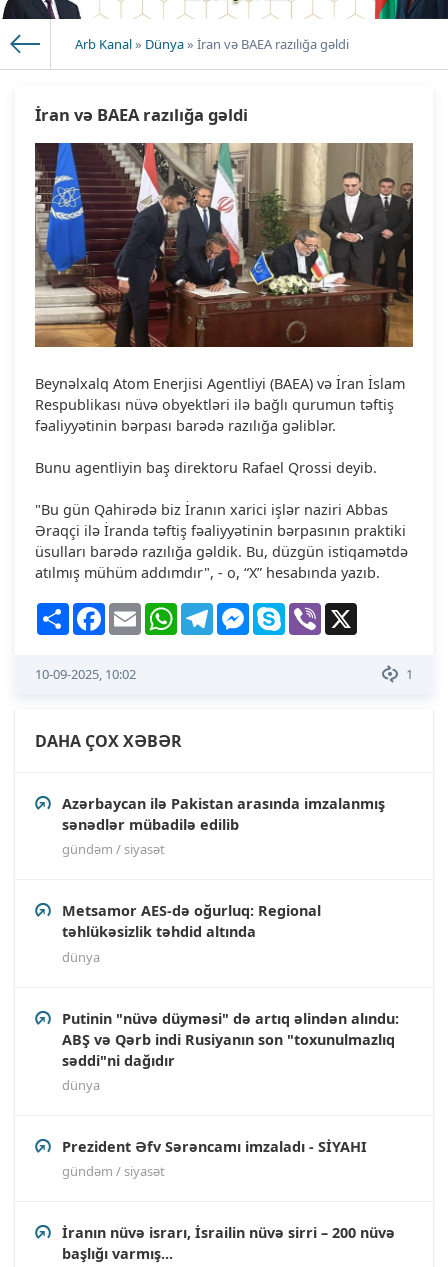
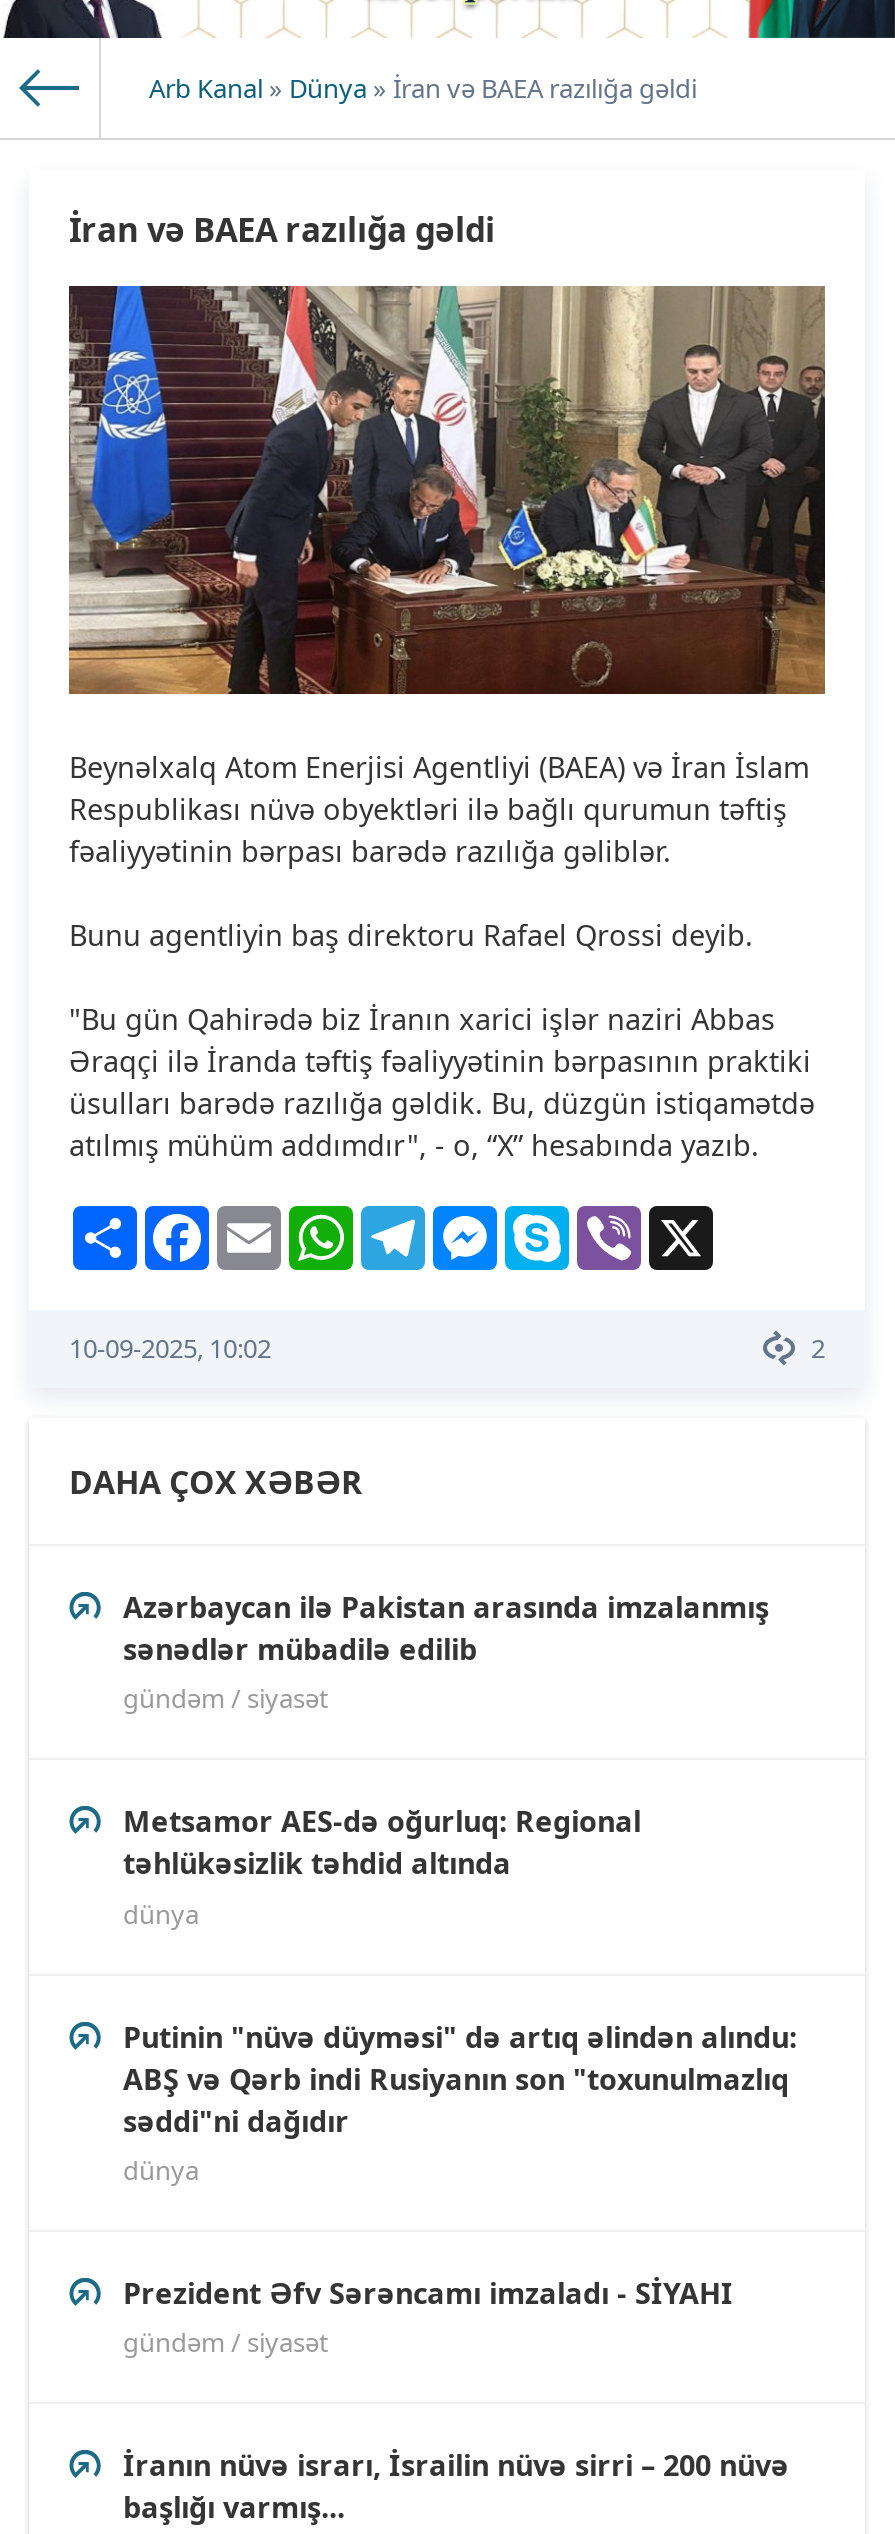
- 1
+ 2
